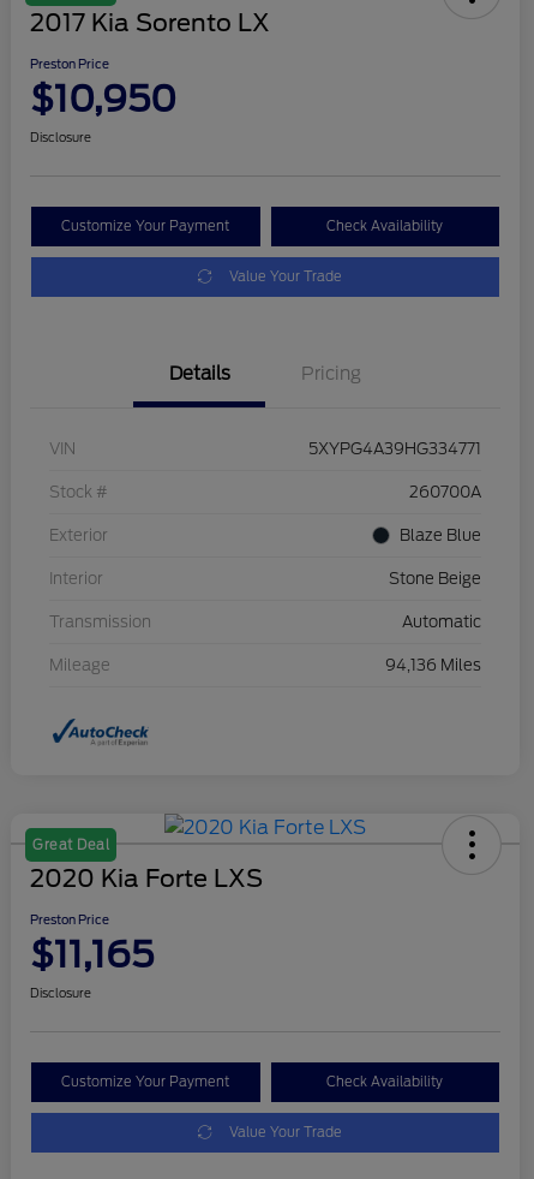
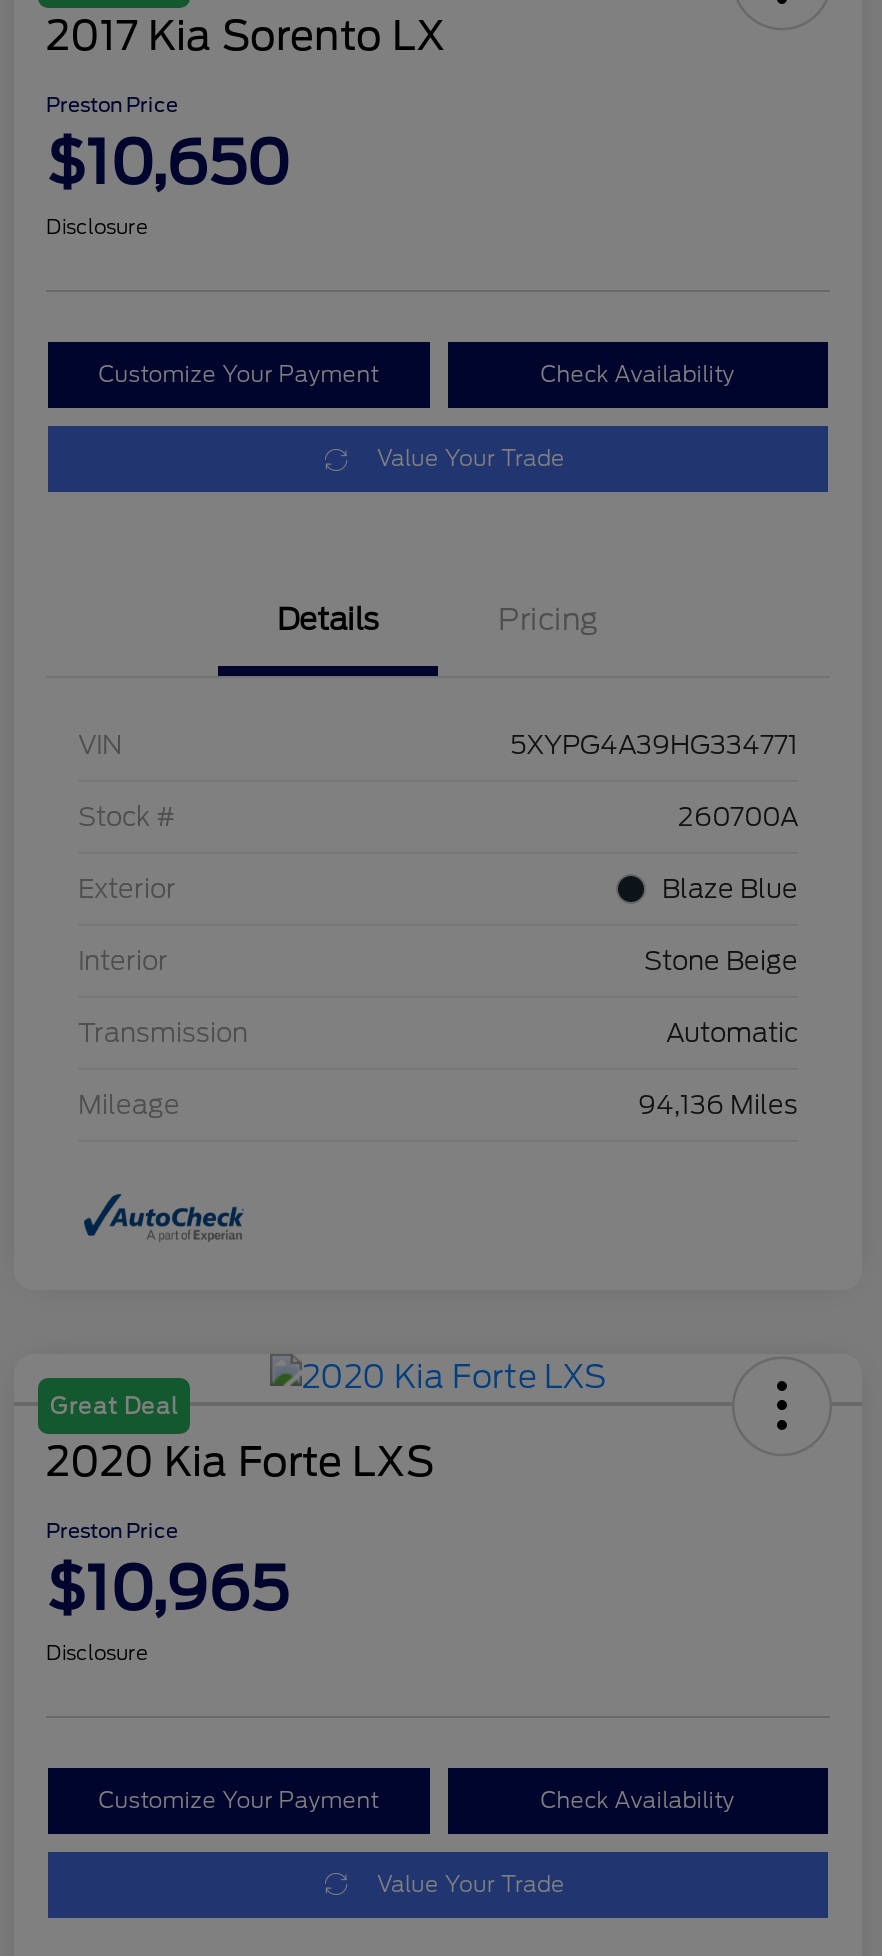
- $10,950
+ $10,650

- $11,165
+ $10,965
